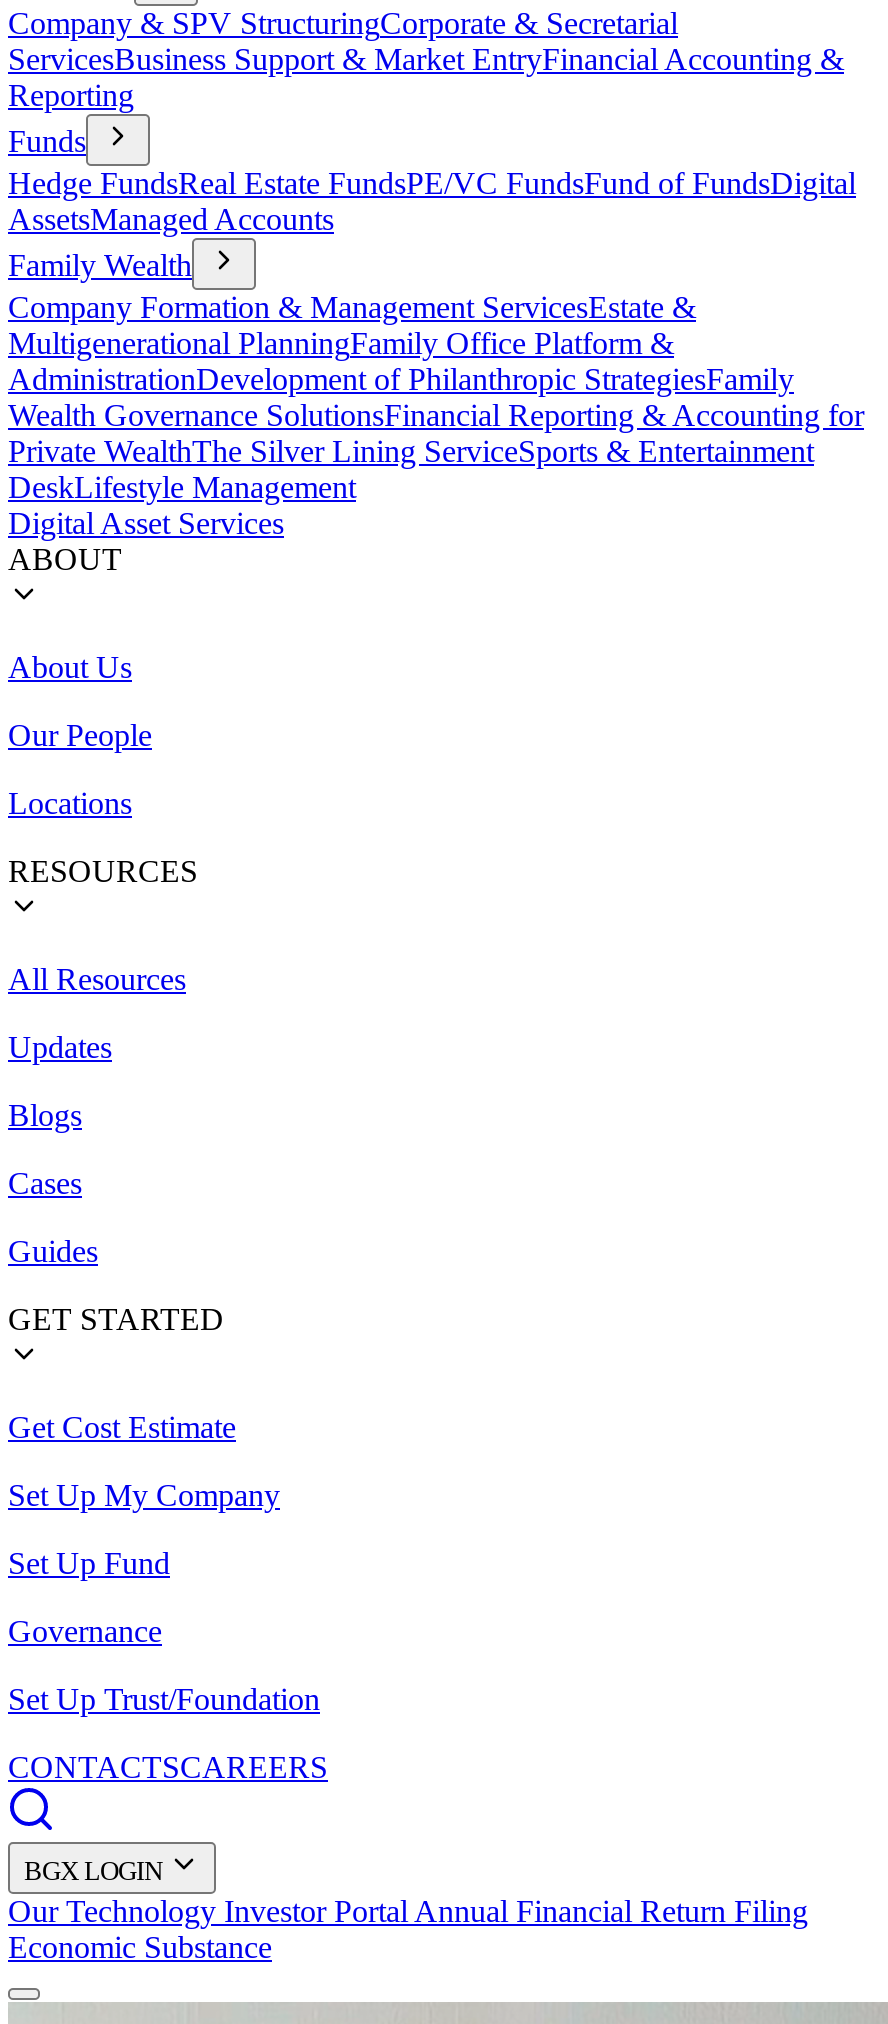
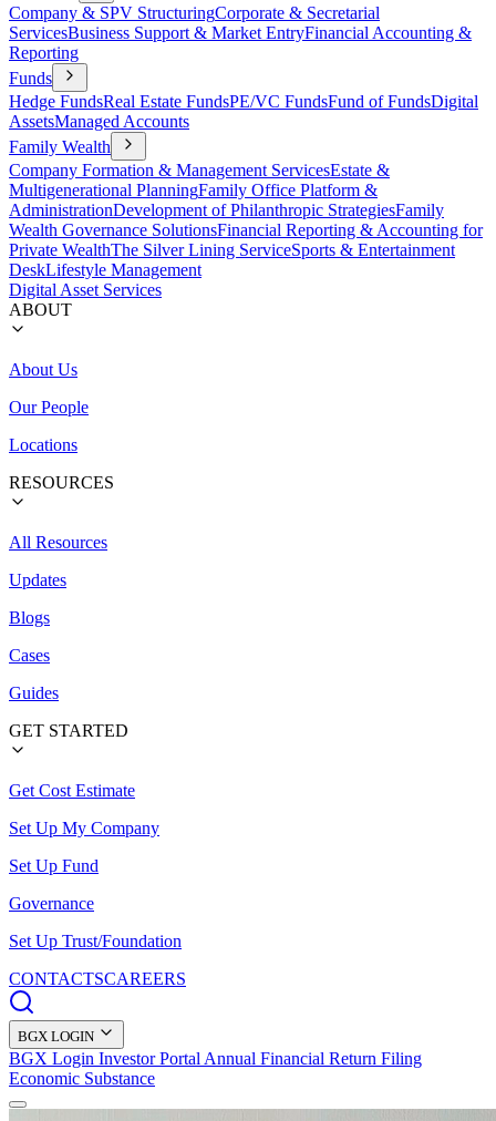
- Our Technology Investor Portal Annual Financial Return Filing
+ BGX Login Investor Portal Annual Financial Return Filing
